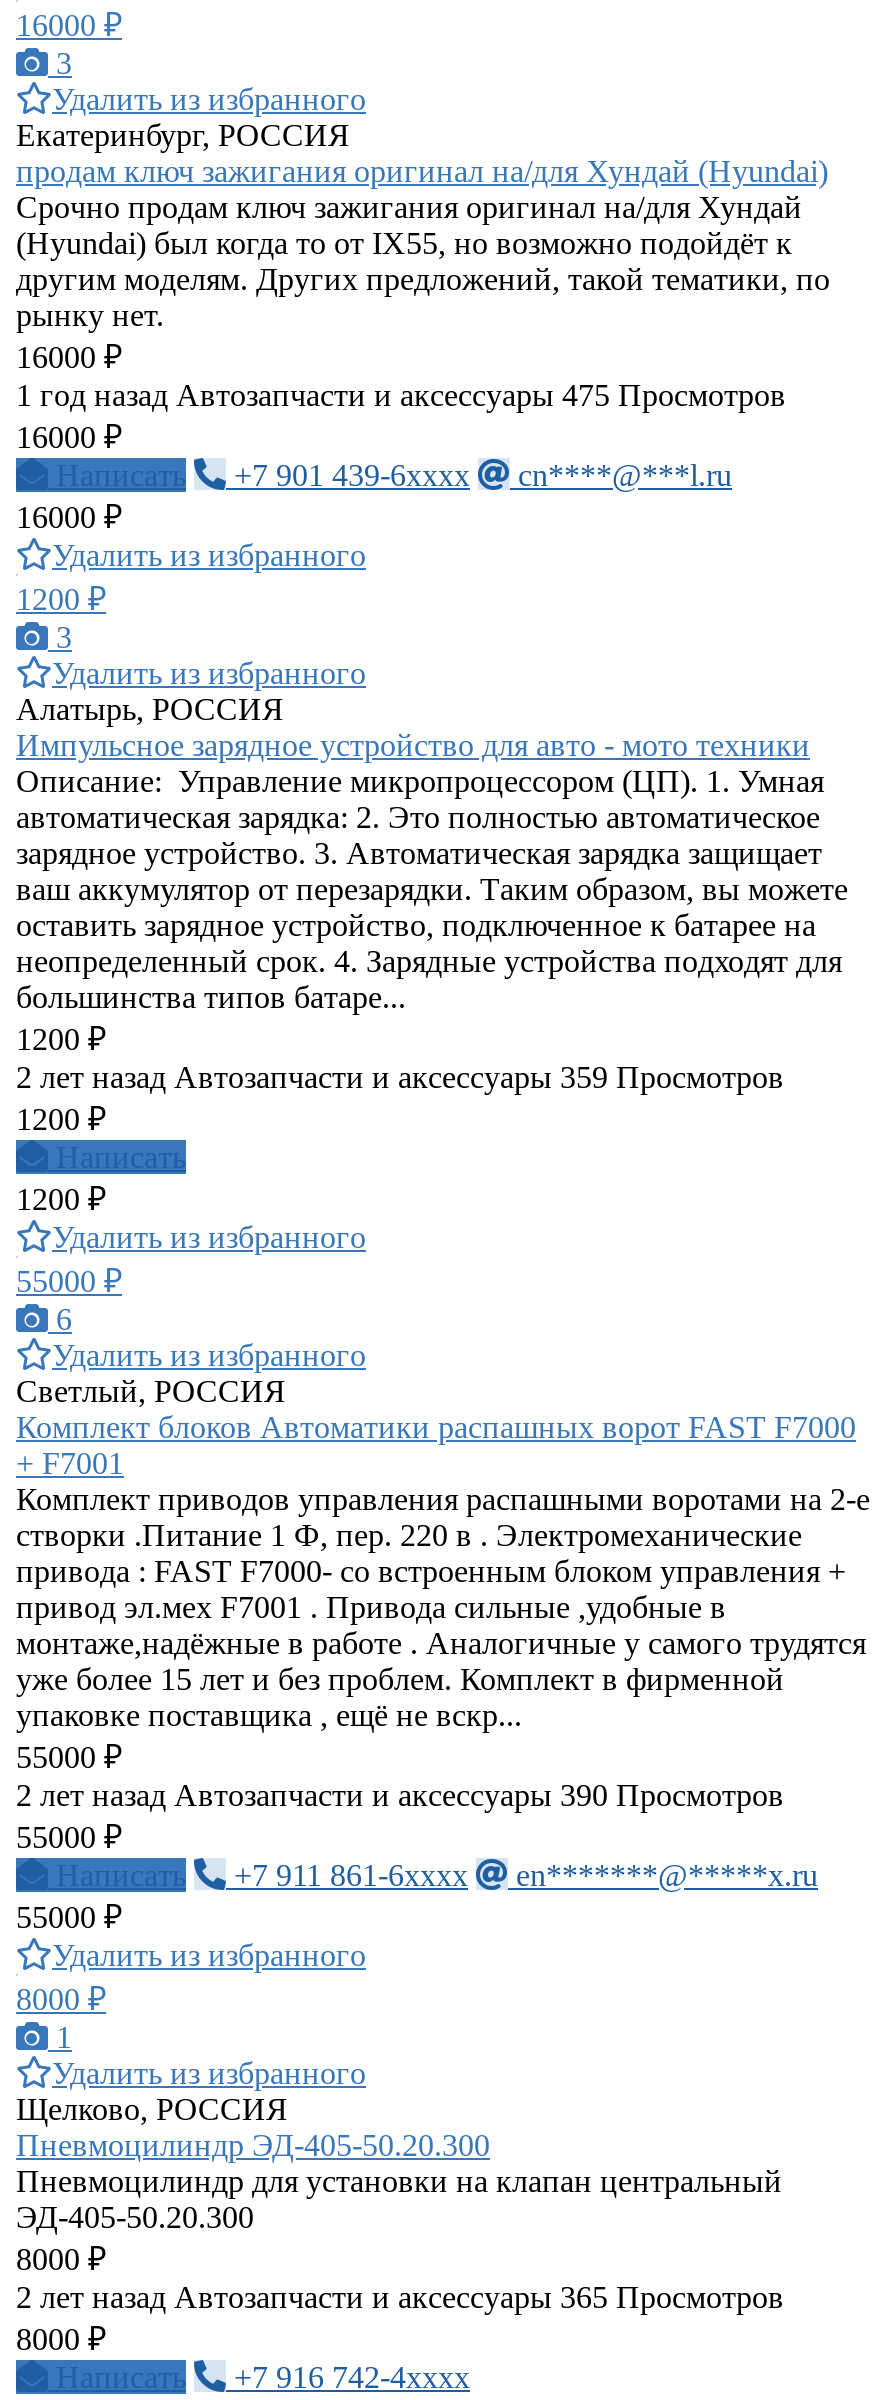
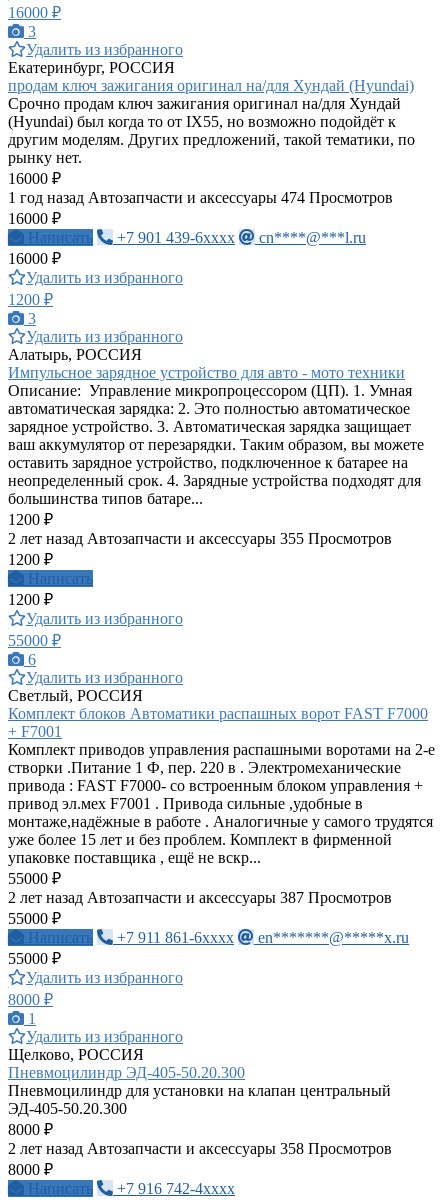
- 1 год назад Автозапчасти и аксессуары 475 Просмотров
+ 1 год назад Автозапчасти и аксессуары 474 Просмотров

- 2 лет назад Автозапчасти и аксессуары 359 Просмотров
+ 2 лет назад Автозапчасти и аксессуары 355 Просмотров

- 2 лет назад Автозапчасти и аксессуары 390 Просмотров
+ 2 лет назад Автозапчасти и аксессуары 387 Просмотров

- 2 лет назад Автозапчасти и аксессуары 365 Просмотров
+ 2 лет назад Автозапчасти и аксессуары 358 Просмотров
